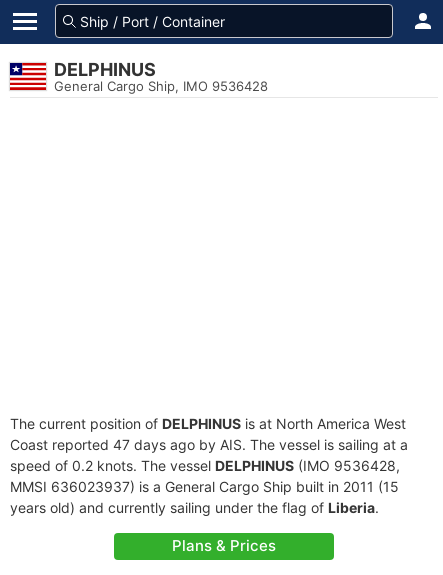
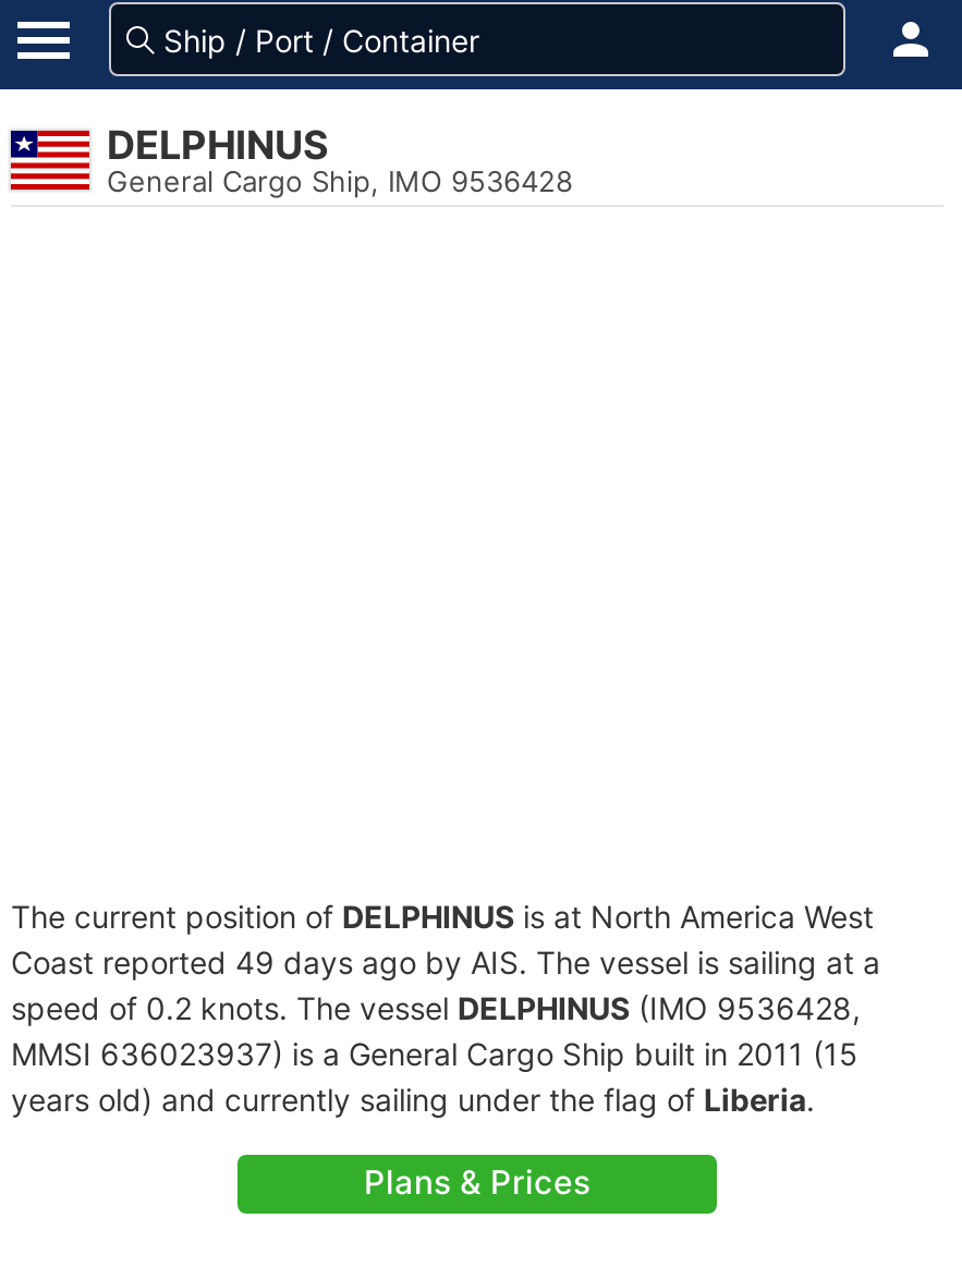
- Coast reported 47 days ago by AIS. The vessel is sailing at a
+ Coast reported 49 days ago by AIS. The vessel is sailing at a
